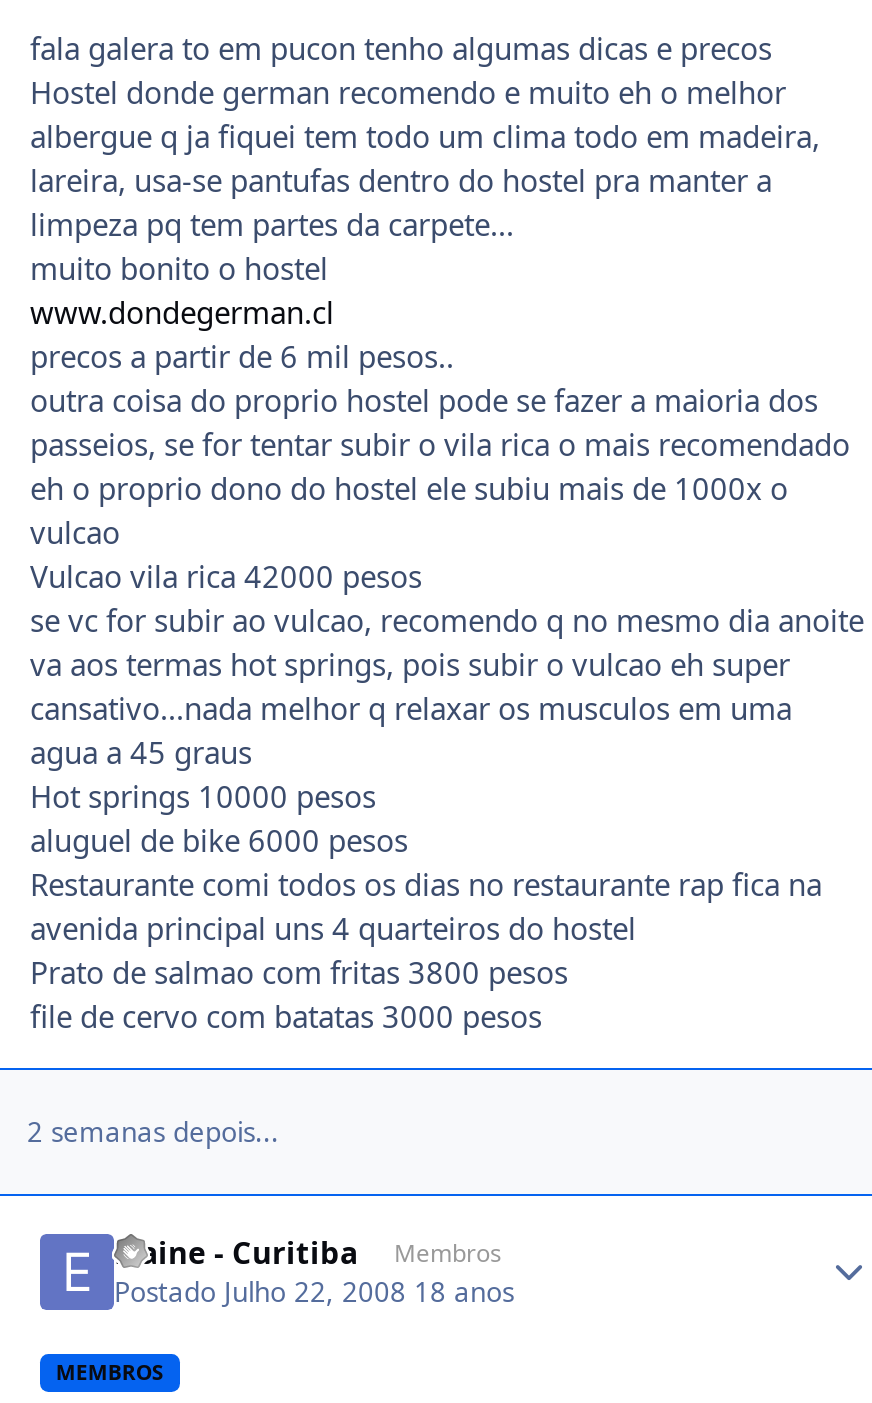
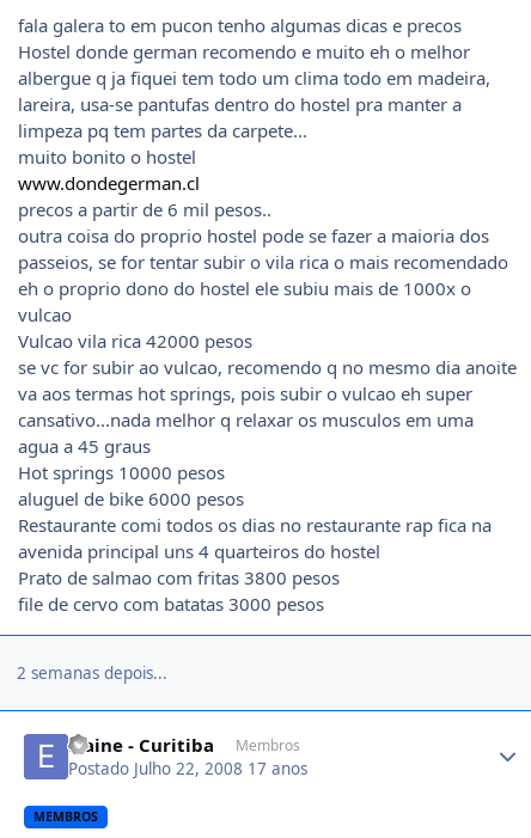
- Postado Julho 22, 2008 18 anos
+ Postado Julho 22, 2008 17 anos
